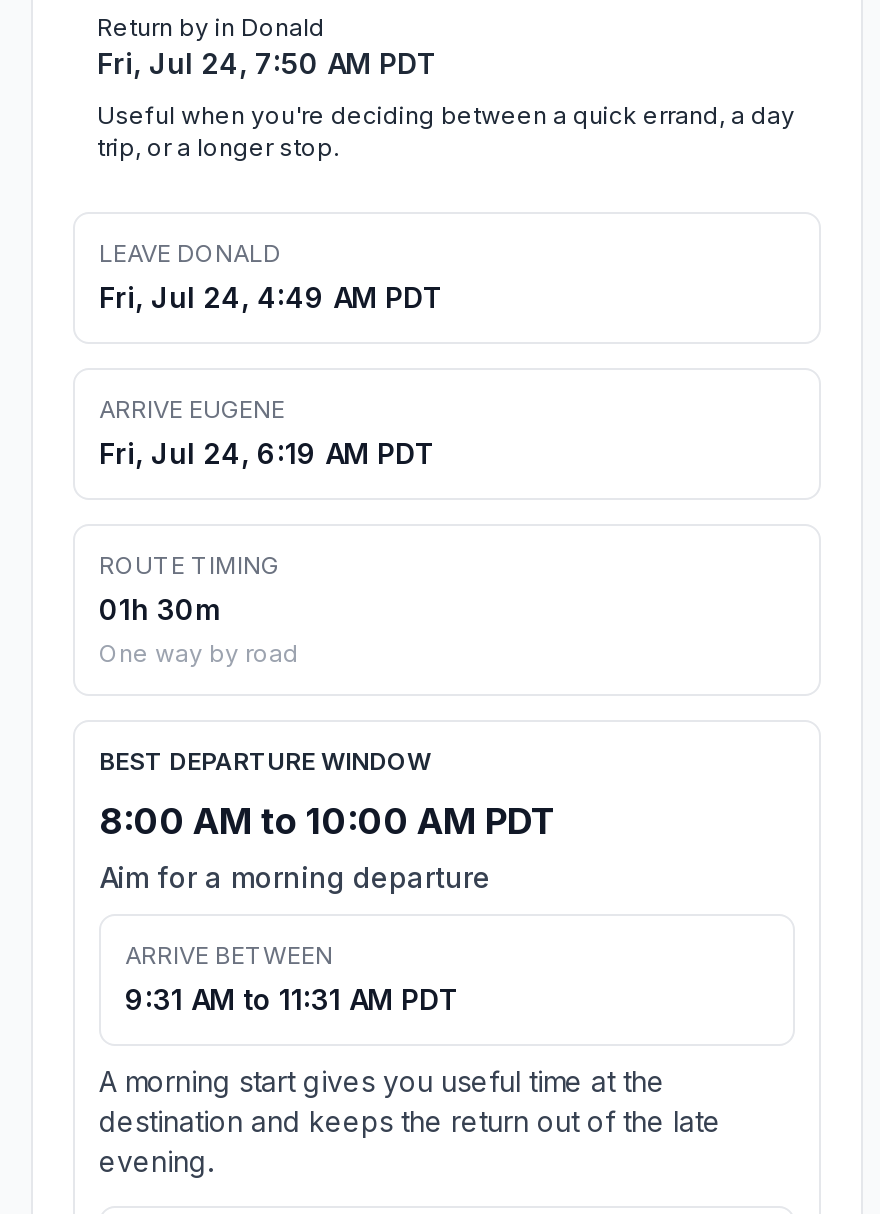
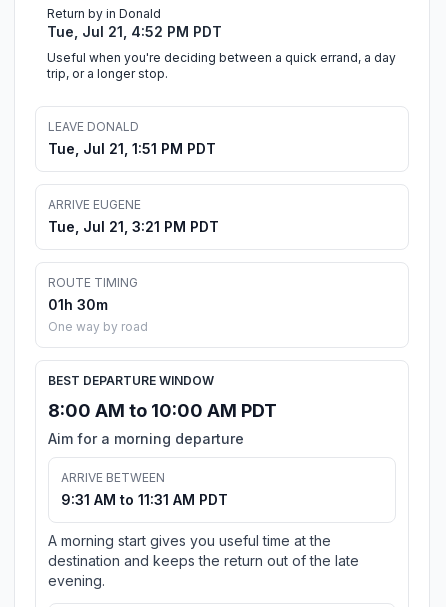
- Fri, Jul 24, 7:50 AM PDT
+ Tue, Jul 21, 4:52 PM PDT

- Fri, Jul 24, 4:49 AM PDT
+ Tue, Jul 21, 1:51 PM PDT

- Fri, Jul 24, 6:19 AM PDT
+ Tue, Jul 21, 3:21 PM PDT
